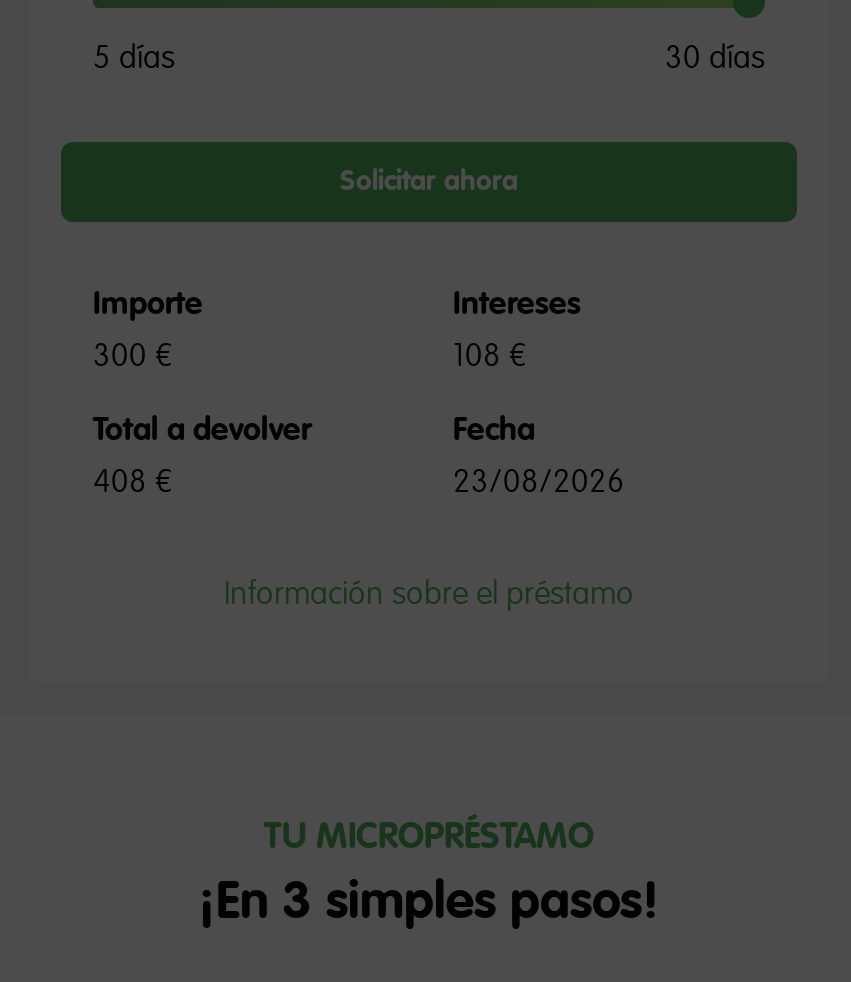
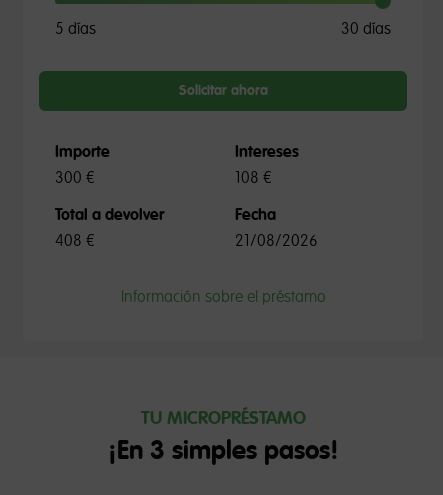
- 23/08/2026
+ 21/08/2026
